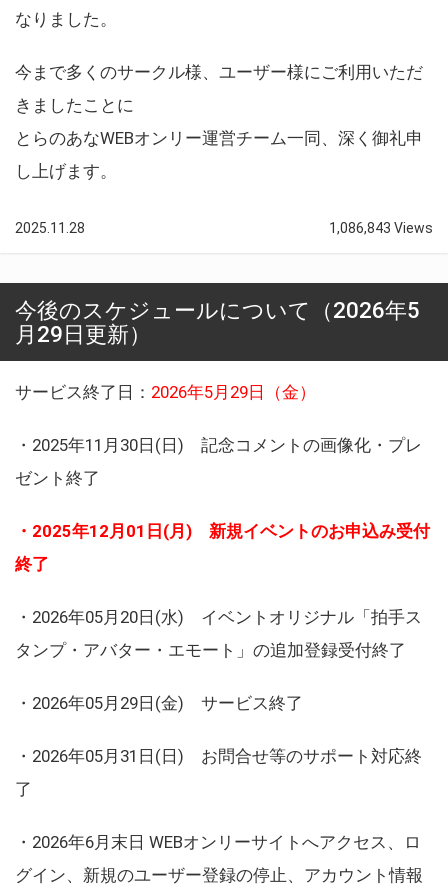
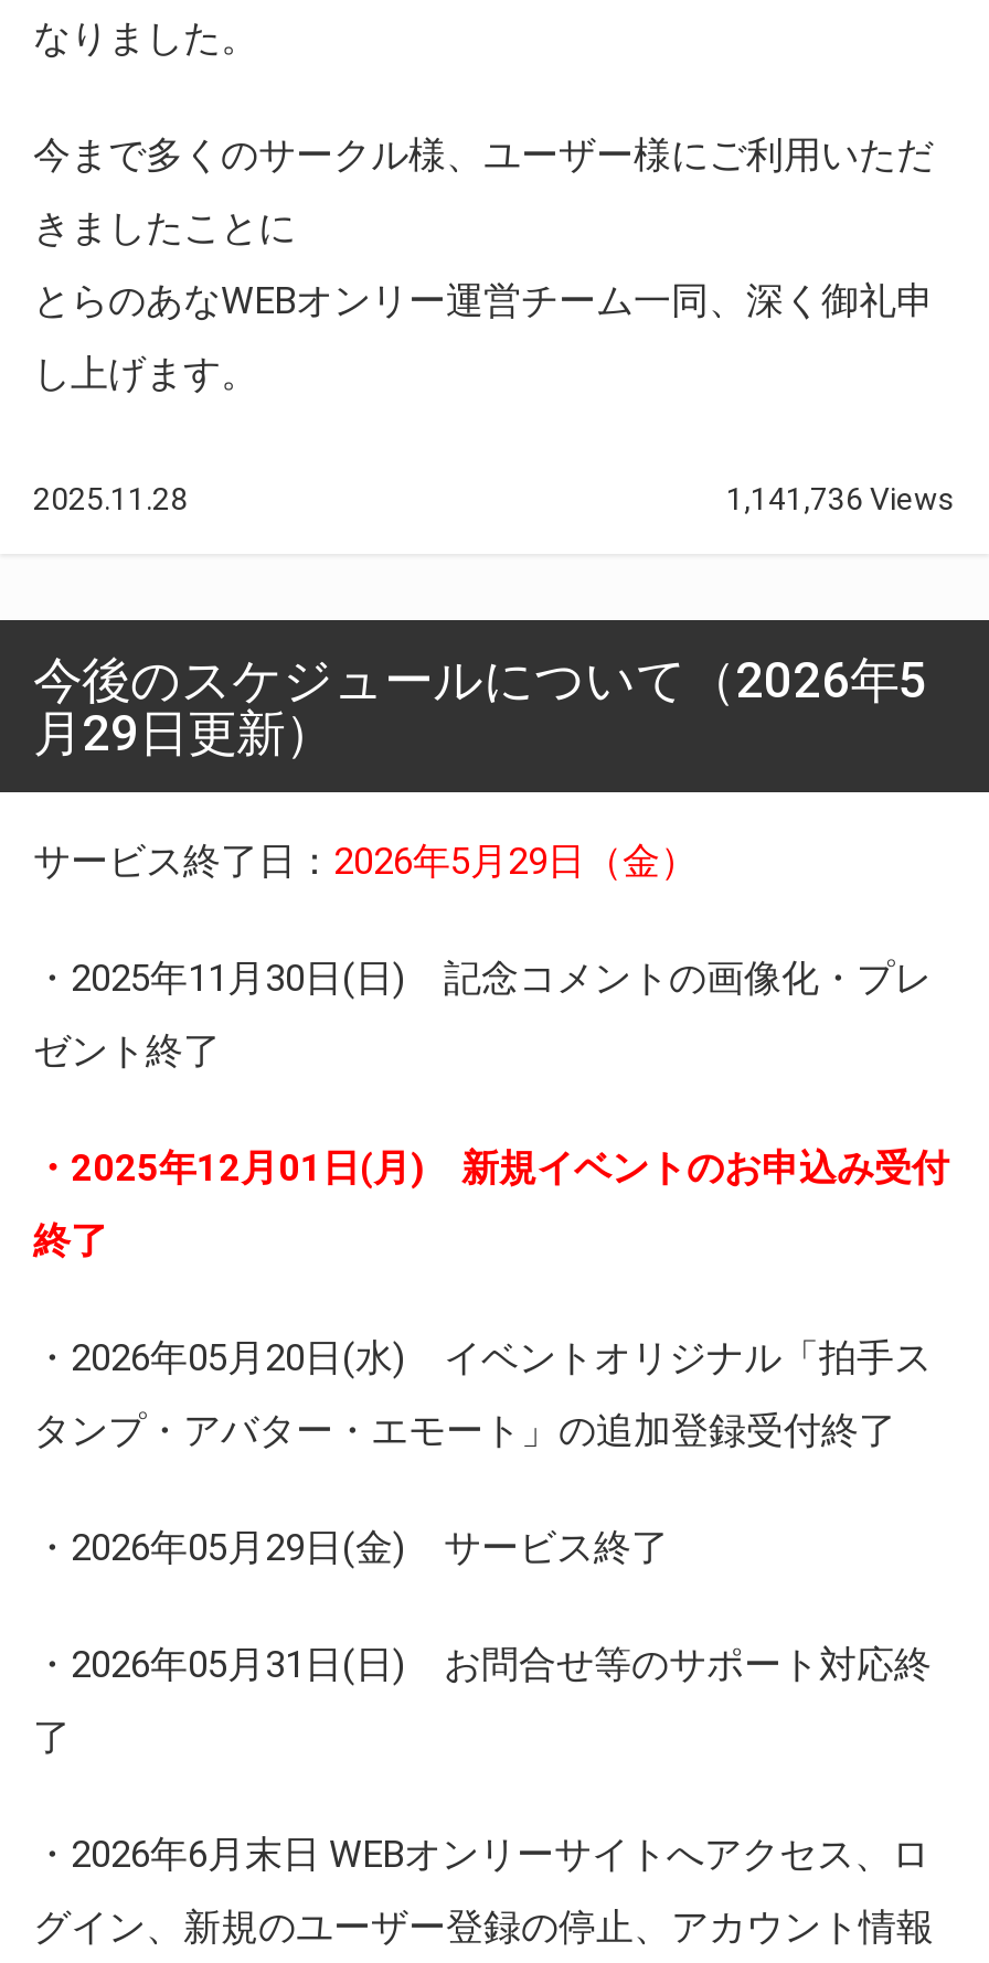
- 1,086,843 Views
+ 1,141,736 Views
